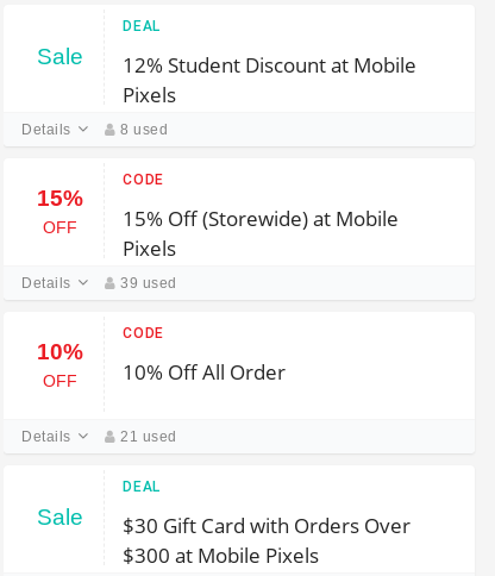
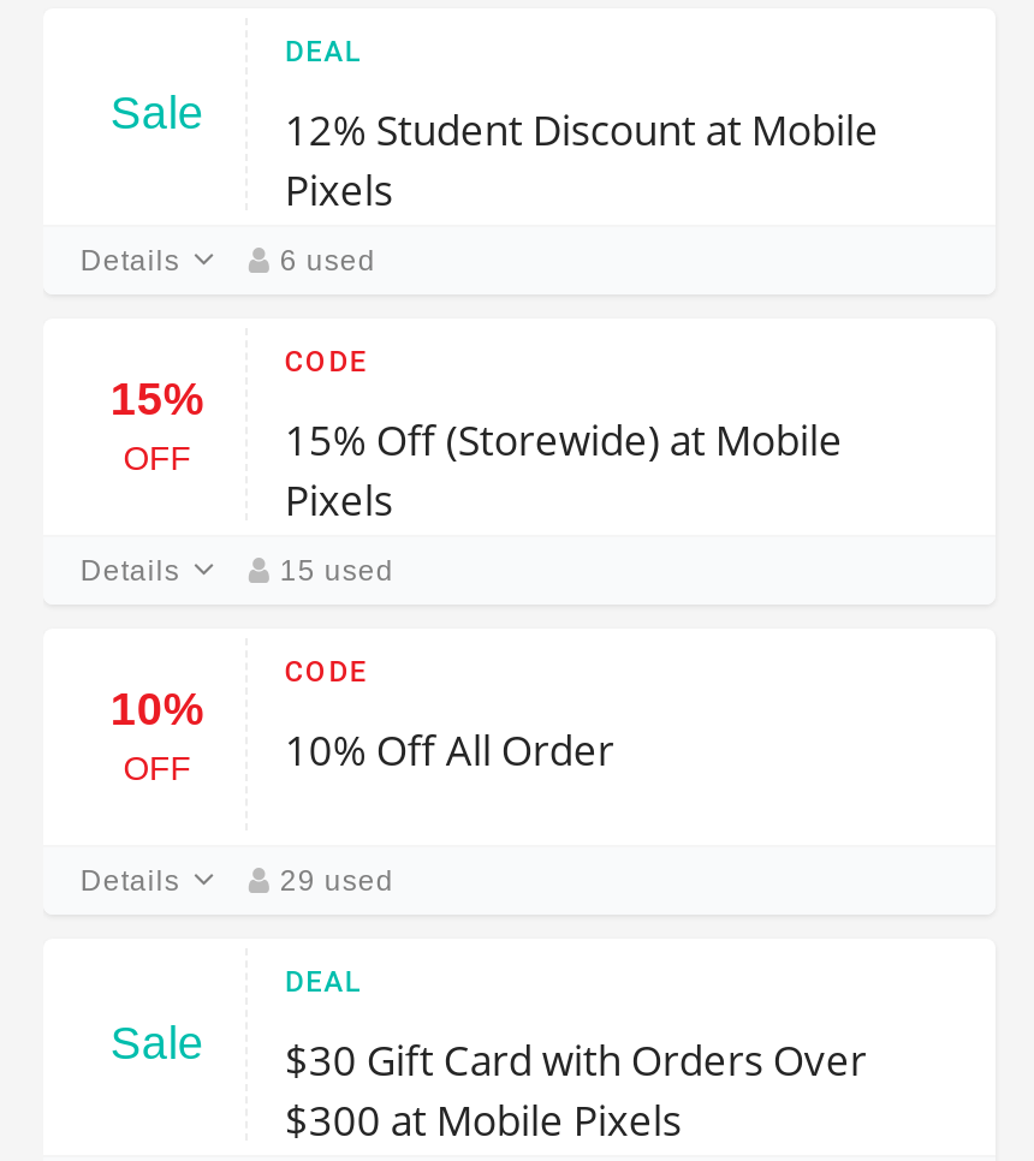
- 8 used
+ 6 used

- 39 used
+ 15 used

- 21 used
+ 29 used
